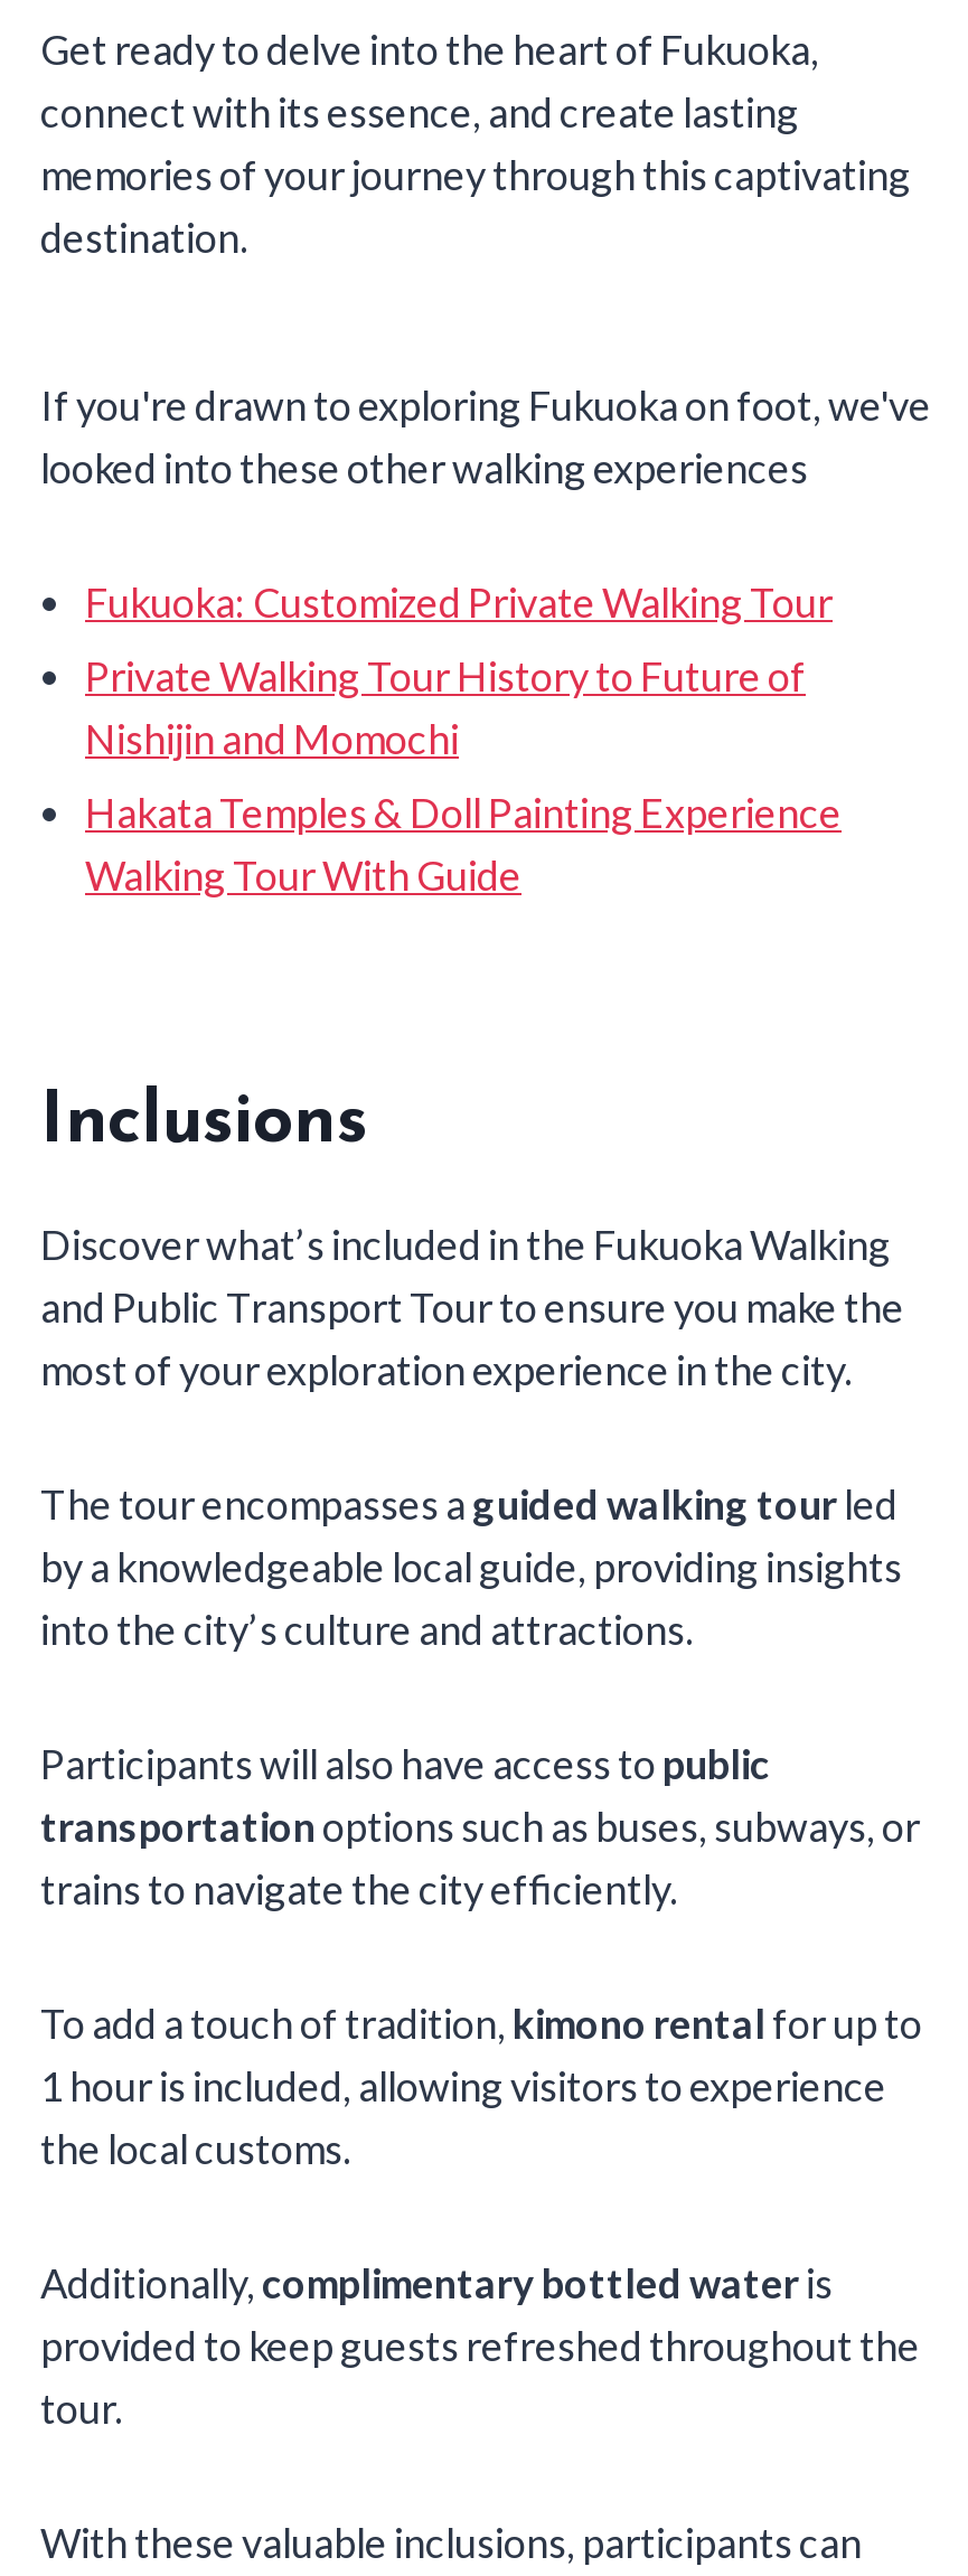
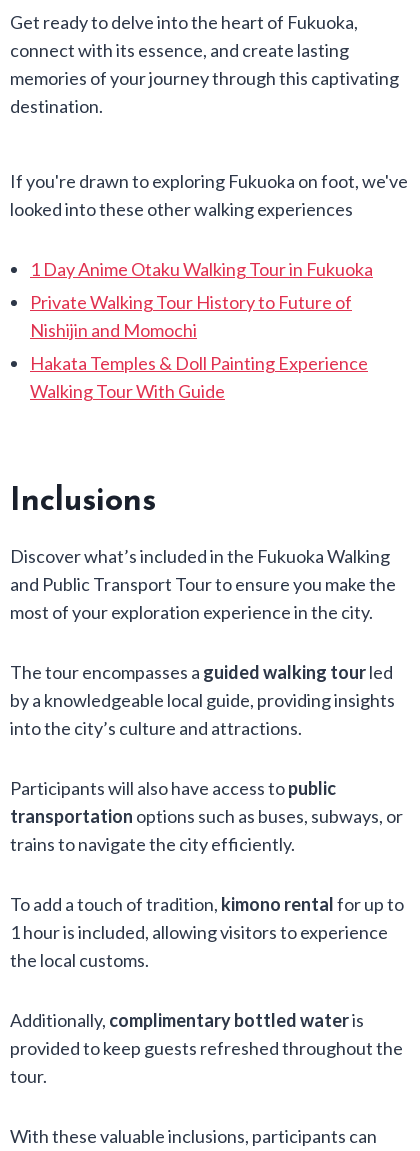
- Fukuoka: Customized Private Walking Tour
+ 1 Day Anime Otaku Walking Tour in Fukuoka
